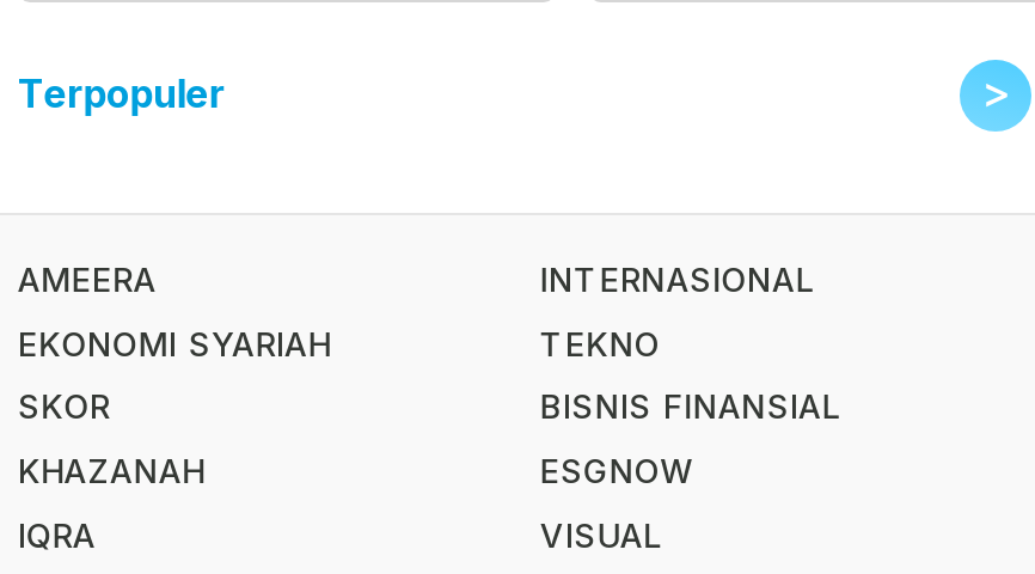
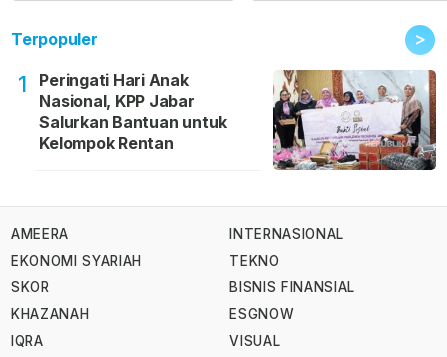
+ 1
+ Peringati Hari Anak
+ Nasional, KPP Jabar
+ Salurkan Bantuan untuk
+ Kelompok Rentan

+ [image]
